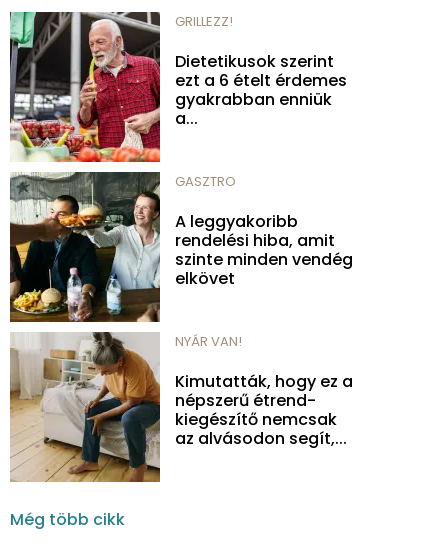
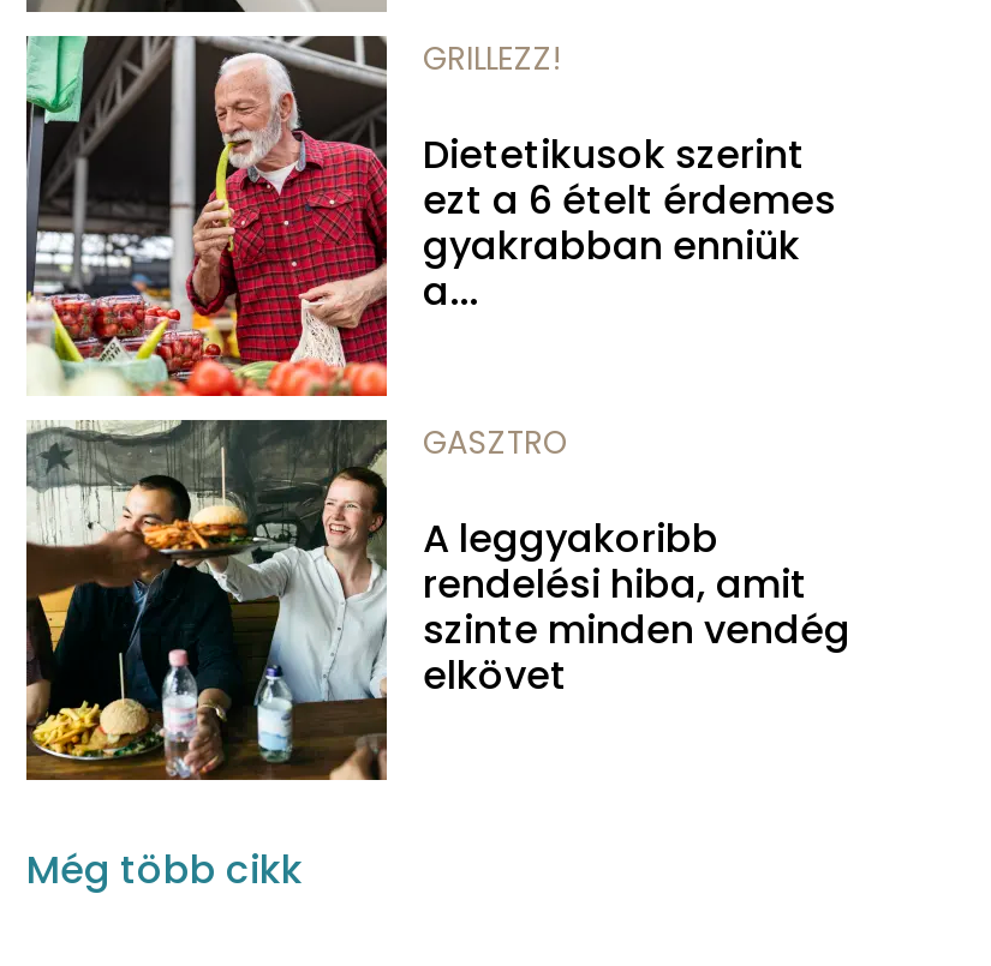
- [image]
- NYÁR VAN!
- Kimutatták, hogy ez a
- népszerű étrend-
- kiegészítő nemcsak
- az alvásodon segít,...
